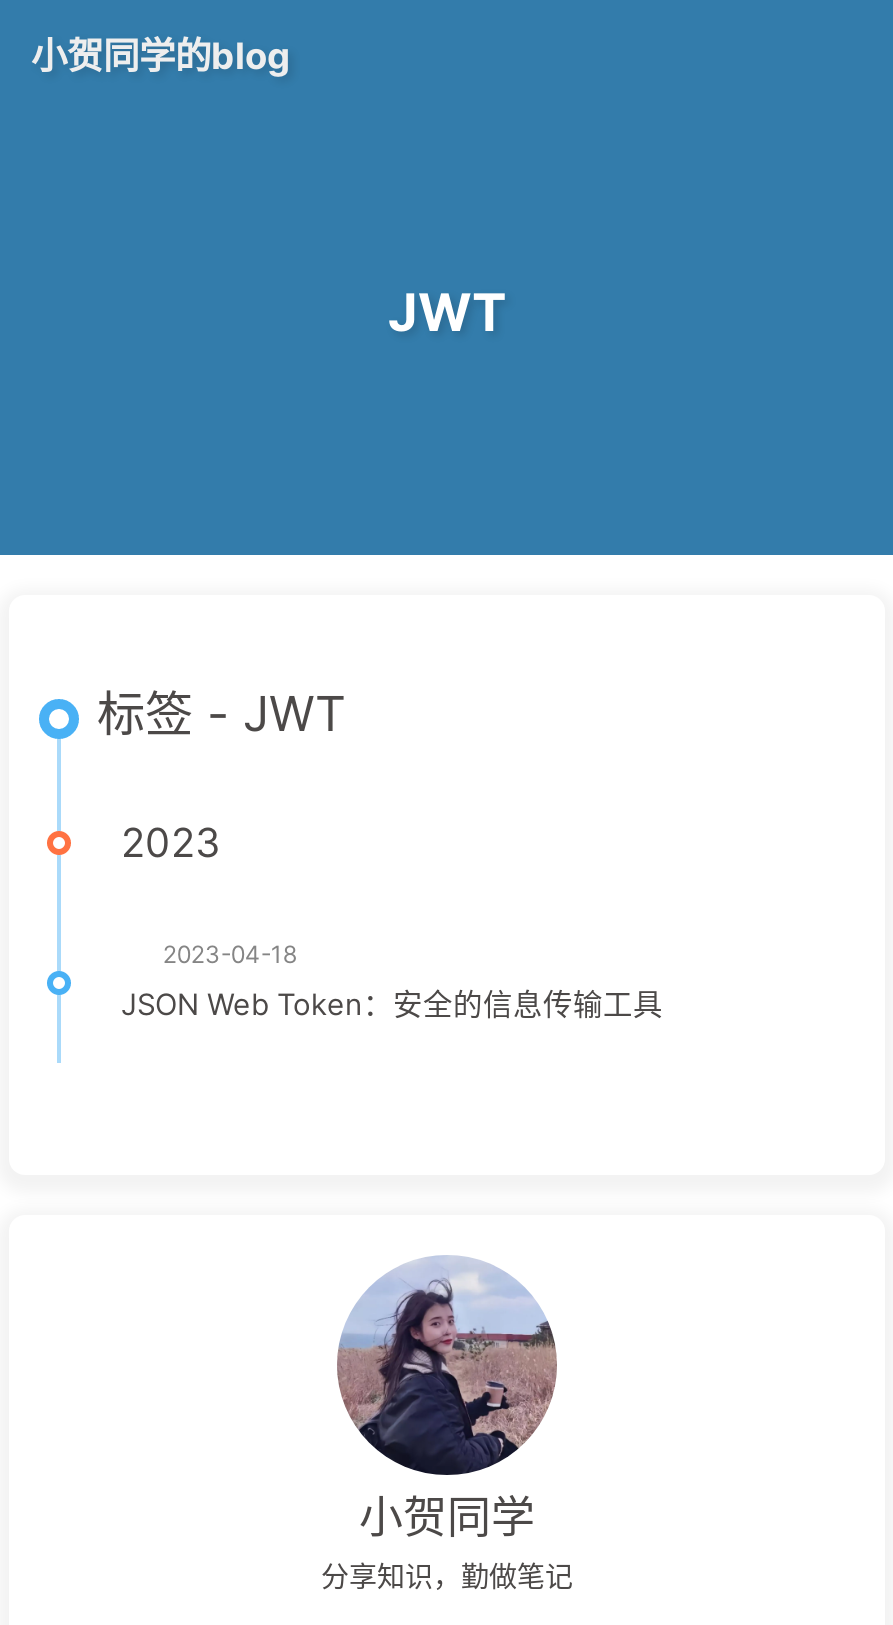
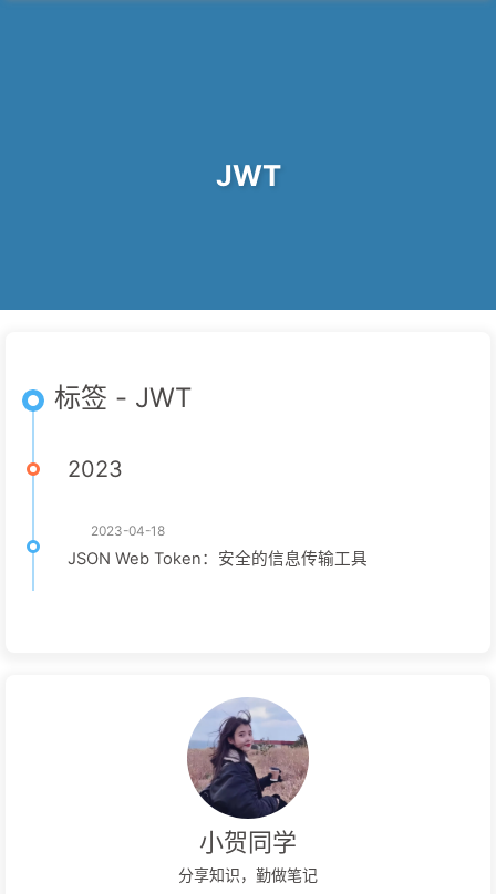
- 小贺同学的blog
